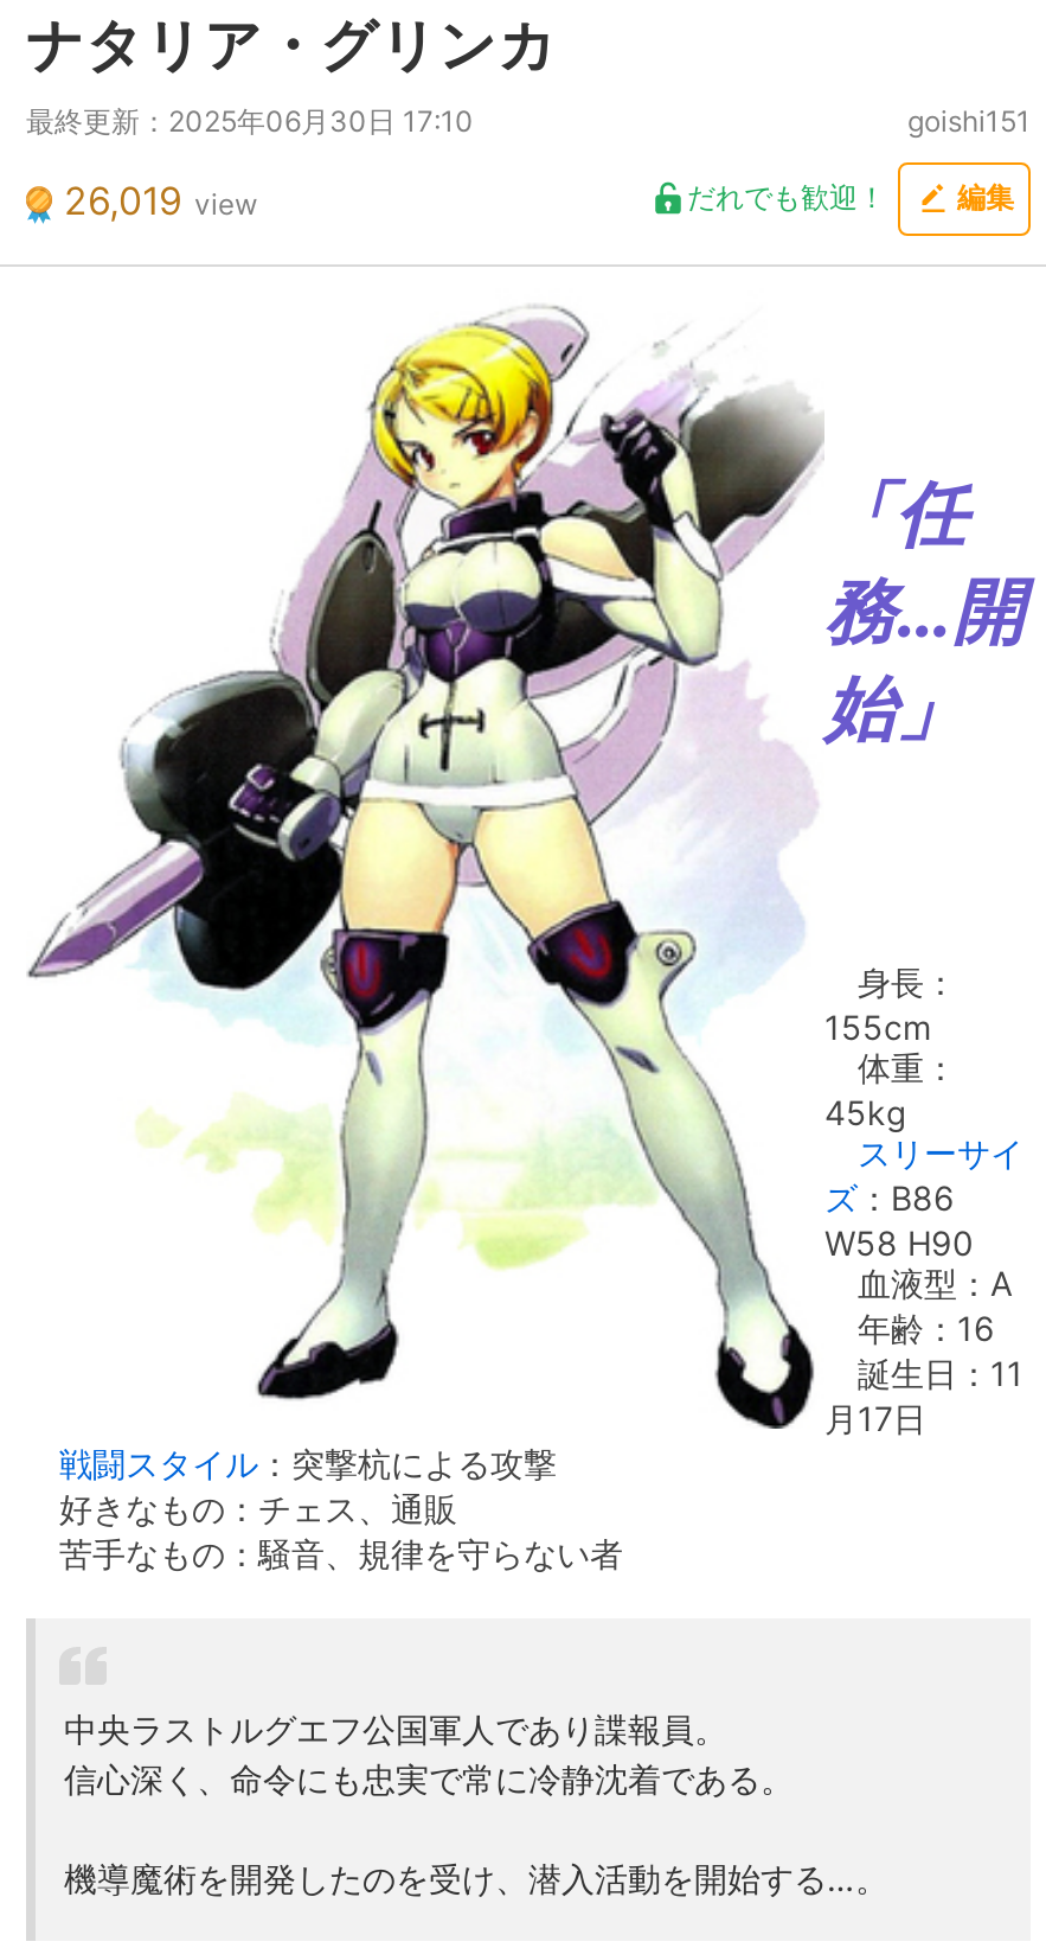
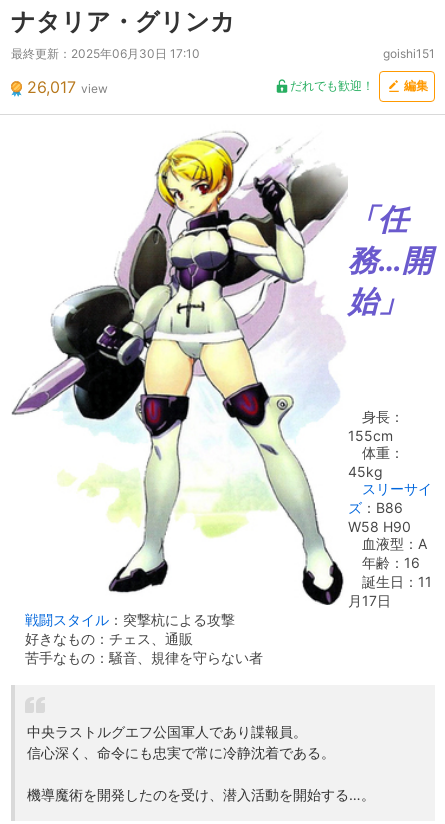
- 26,019 view
+ 26,017 view
